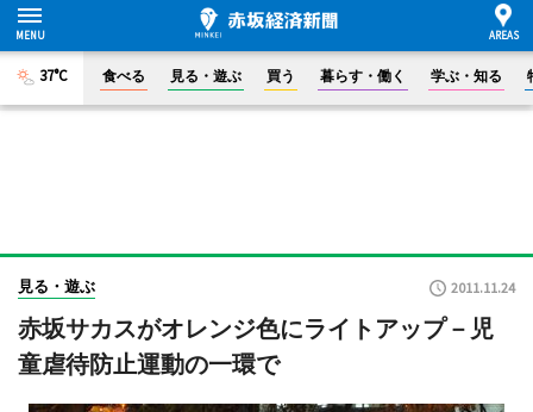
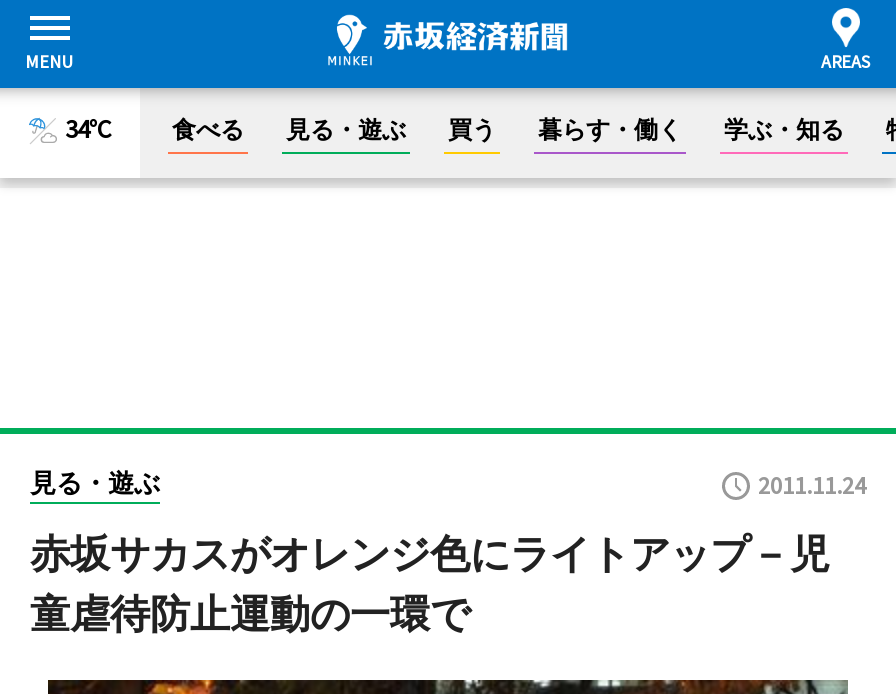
- 37°C
+ 34°C
